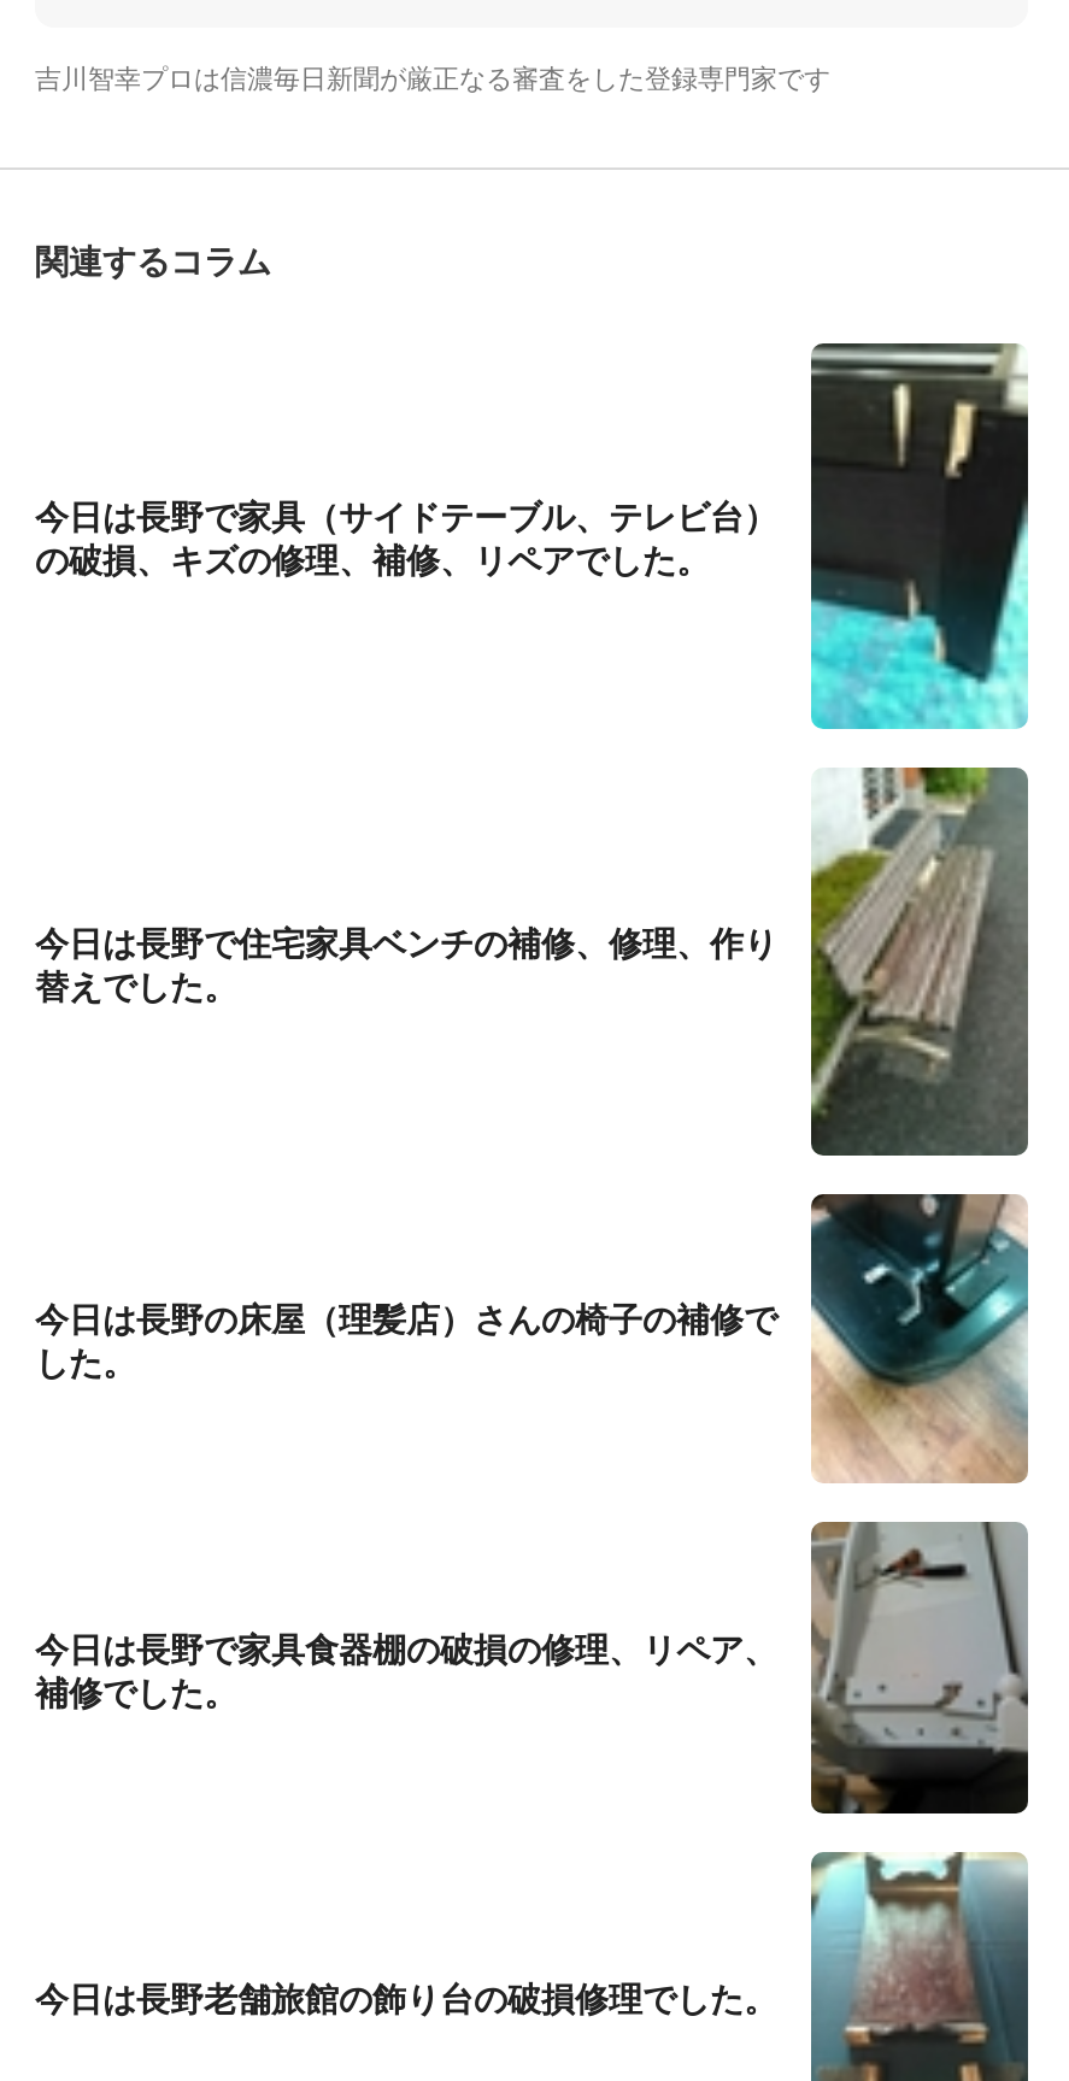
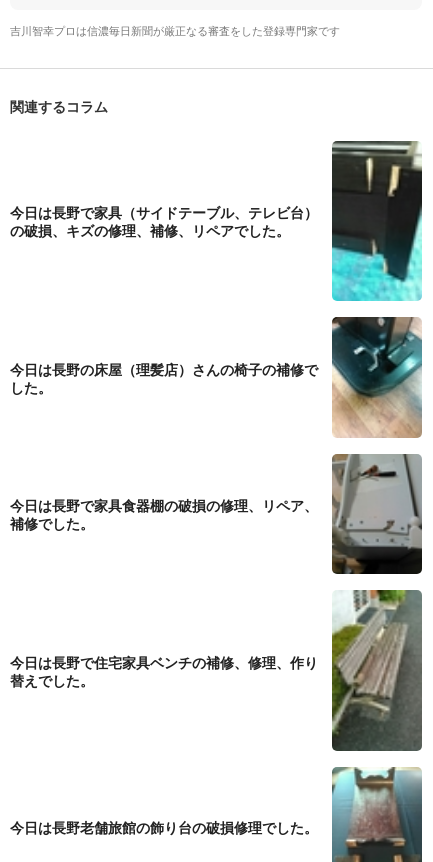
moved down: [image] | 今日は長野で住宅家具ベンチの補修、修理、作り | 替えでした。

moved up: [image] | 今日は長野の床屋（理髪店）さんの椅子の補修で | した。 | 今日は長野で家具食器棚の破損の修理、リペア、 | 補修でした。
